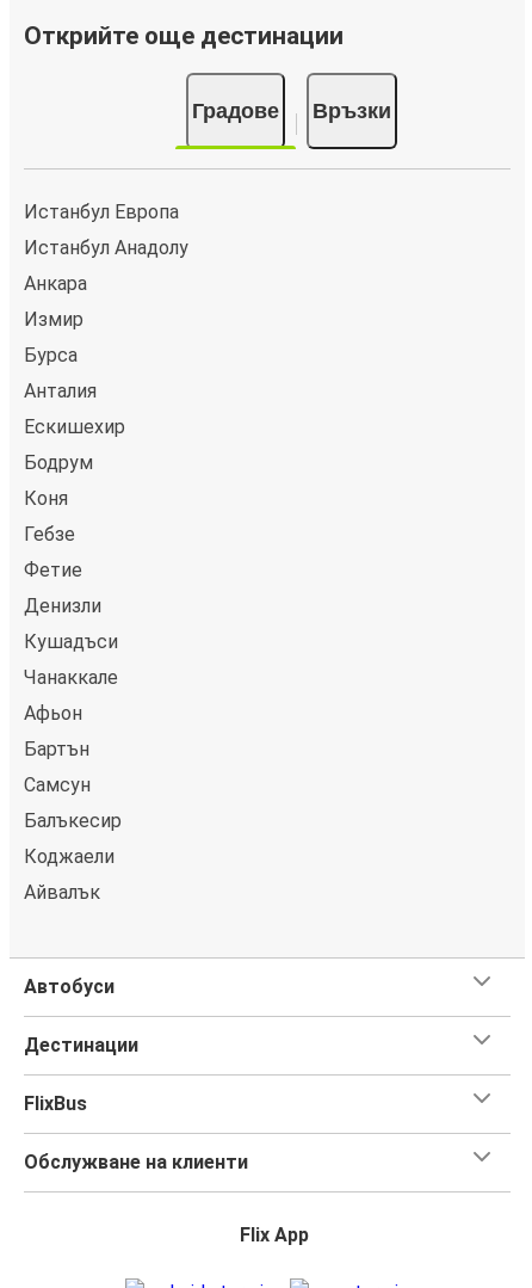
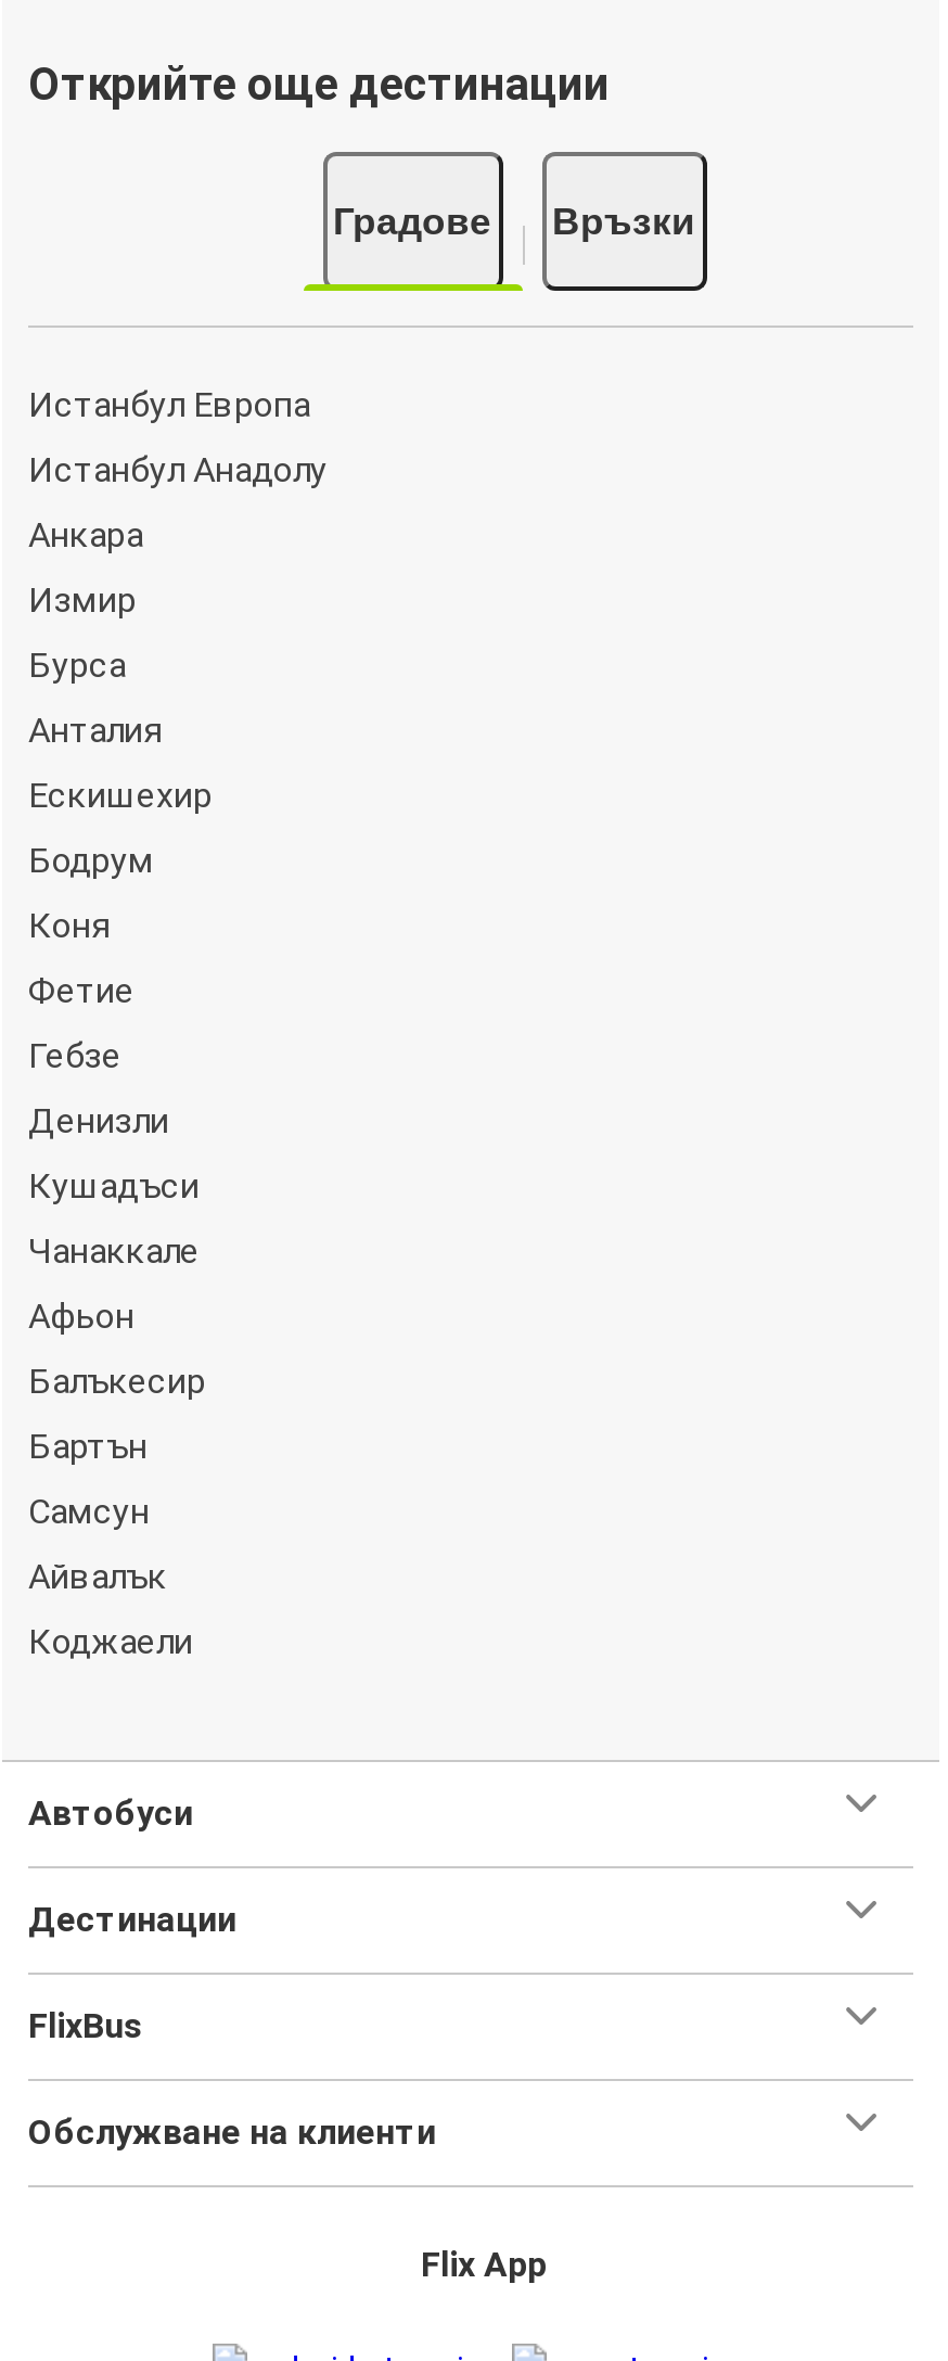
moved down: Гебзе

moved up: Фетие

moved down: Бартън | Самсун

moved up: Балъкесир

moved down: Коджаели

moved up: Айвалък
